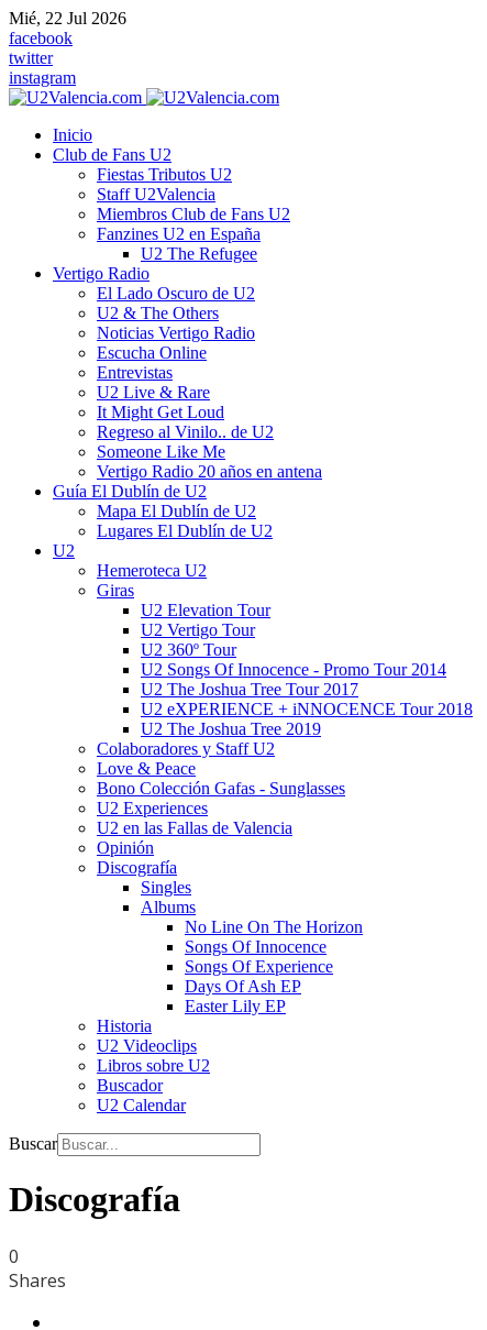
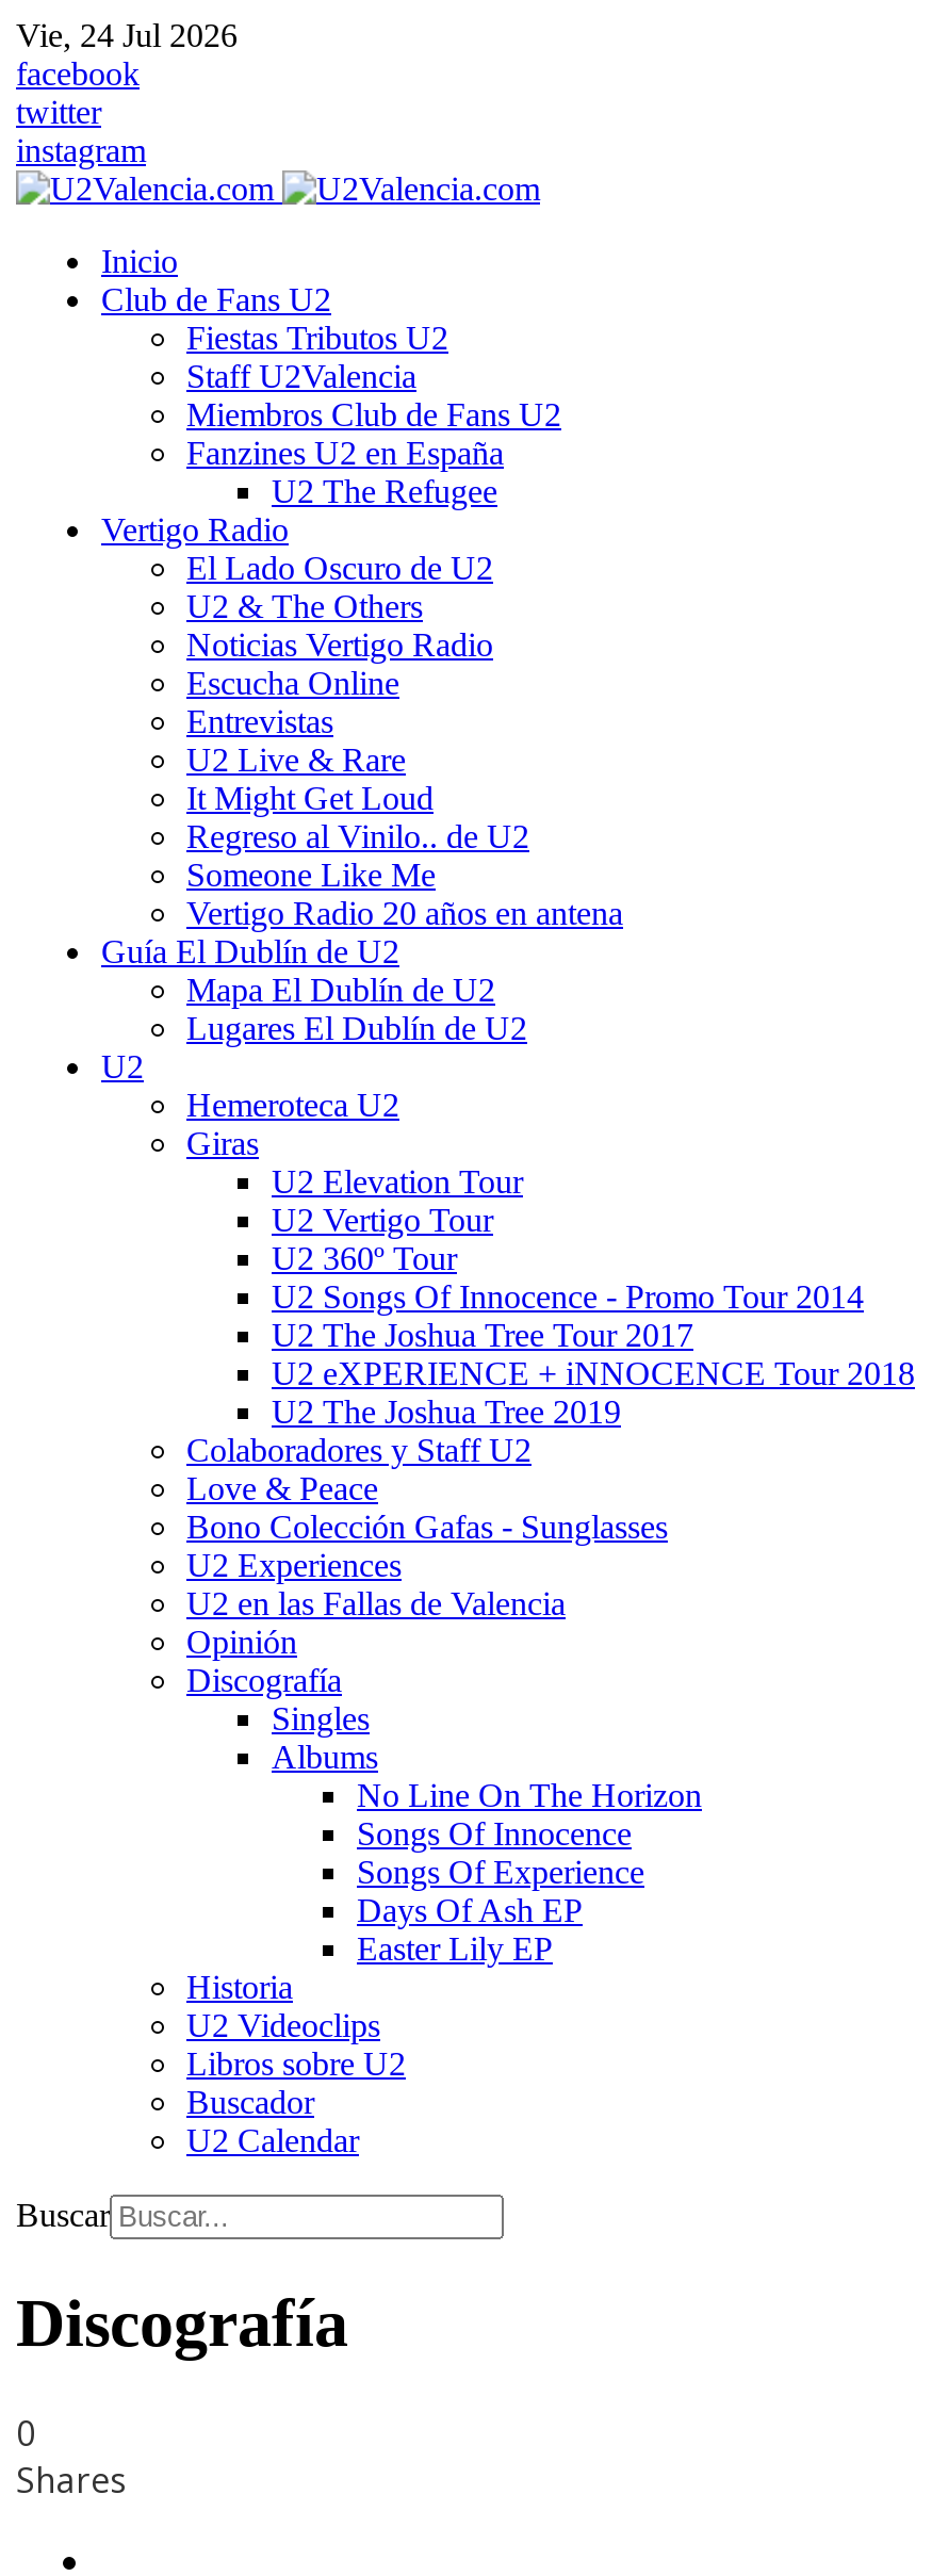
- Mié, 22 Jul 2026
+ Vie, 24 Jul 2026
